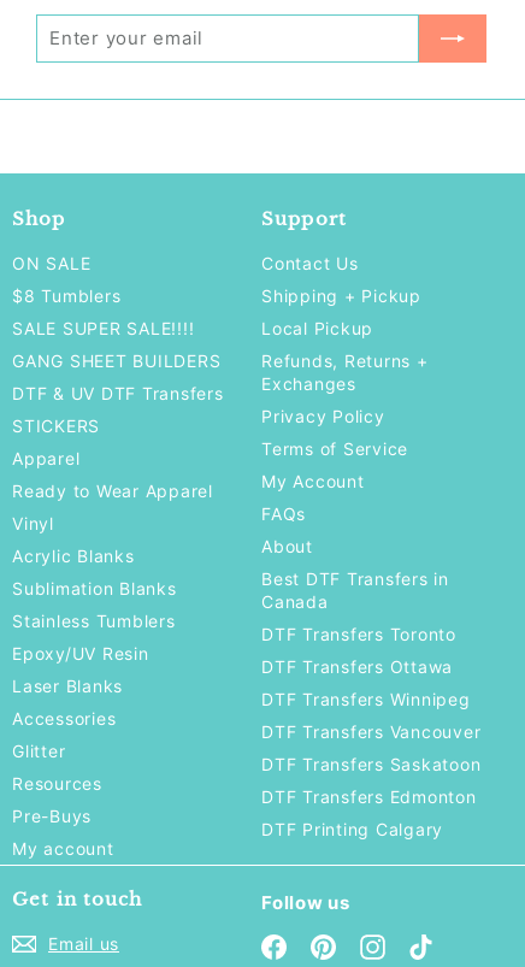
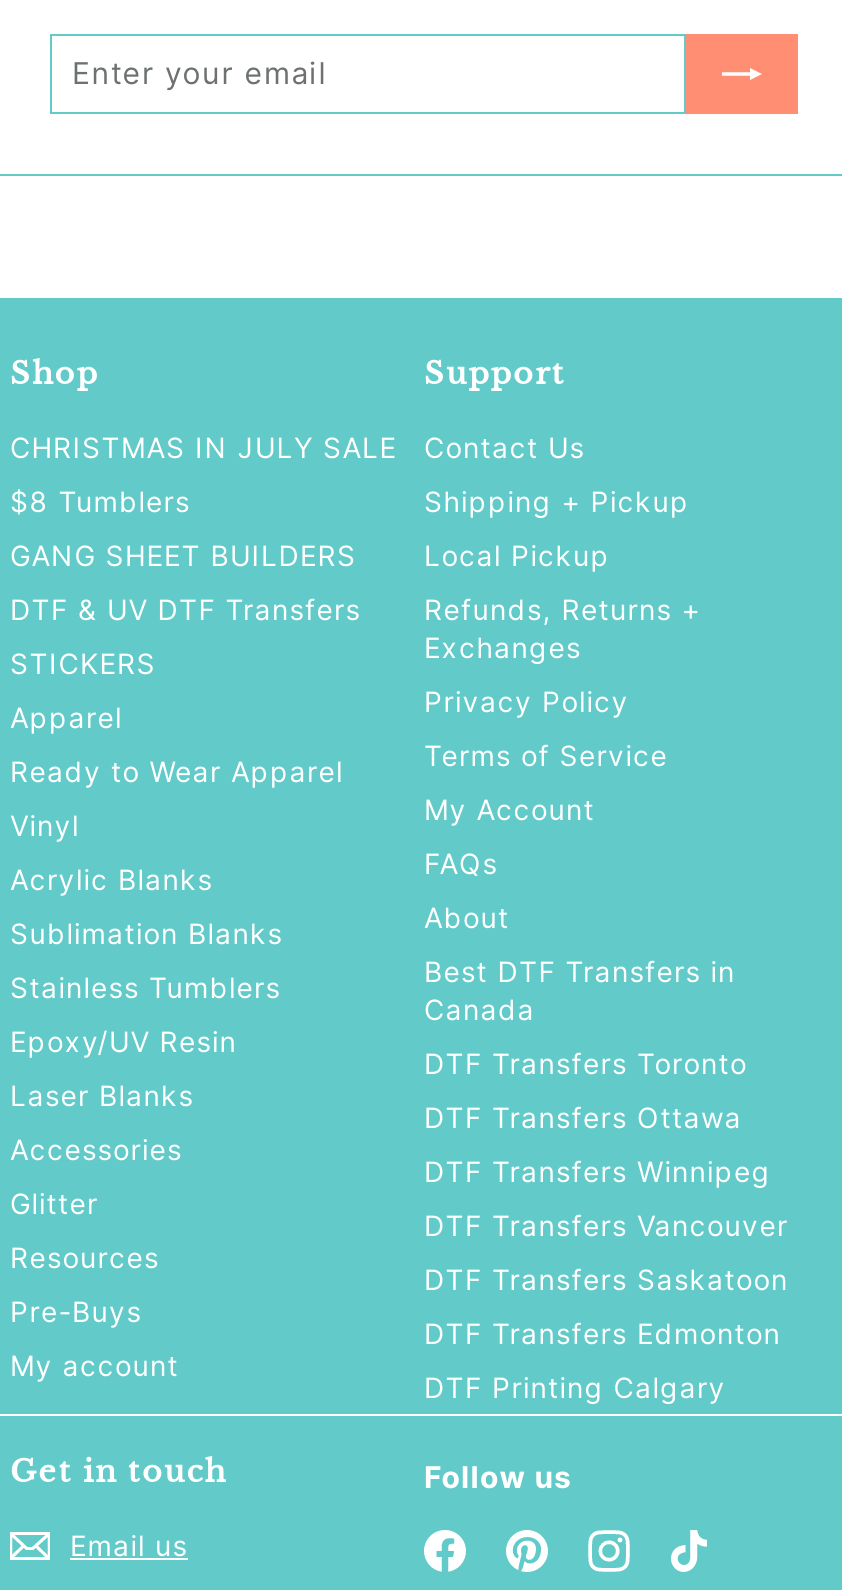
- ON SALE
+ CHRISTMAS IN JULY SALE

- SALE SUPER SALE!!!!
